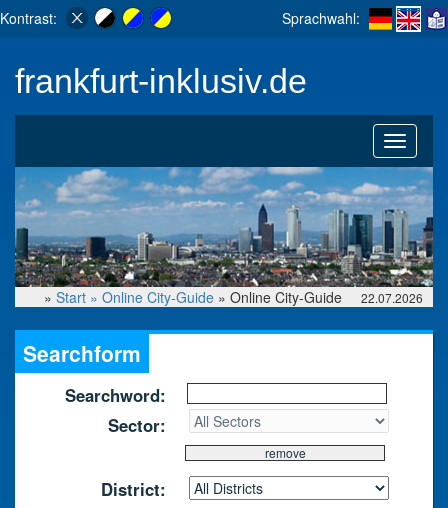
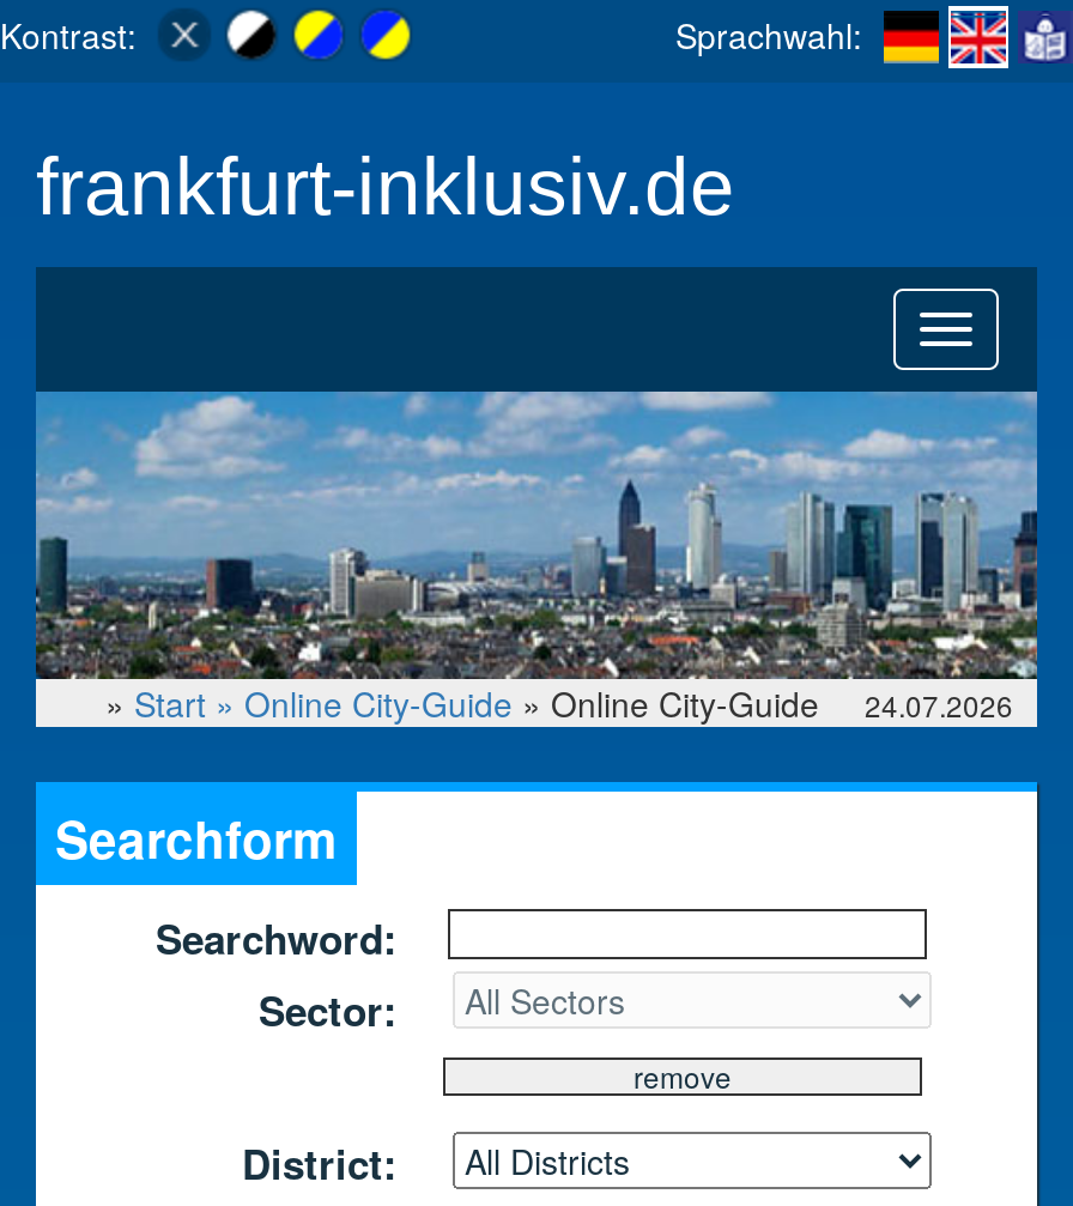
- »Start »Online City-Guide» Online City-Guide 22.07.2026
+ »Start »Online City-Guide» Online City-Guide 24.07.2026
